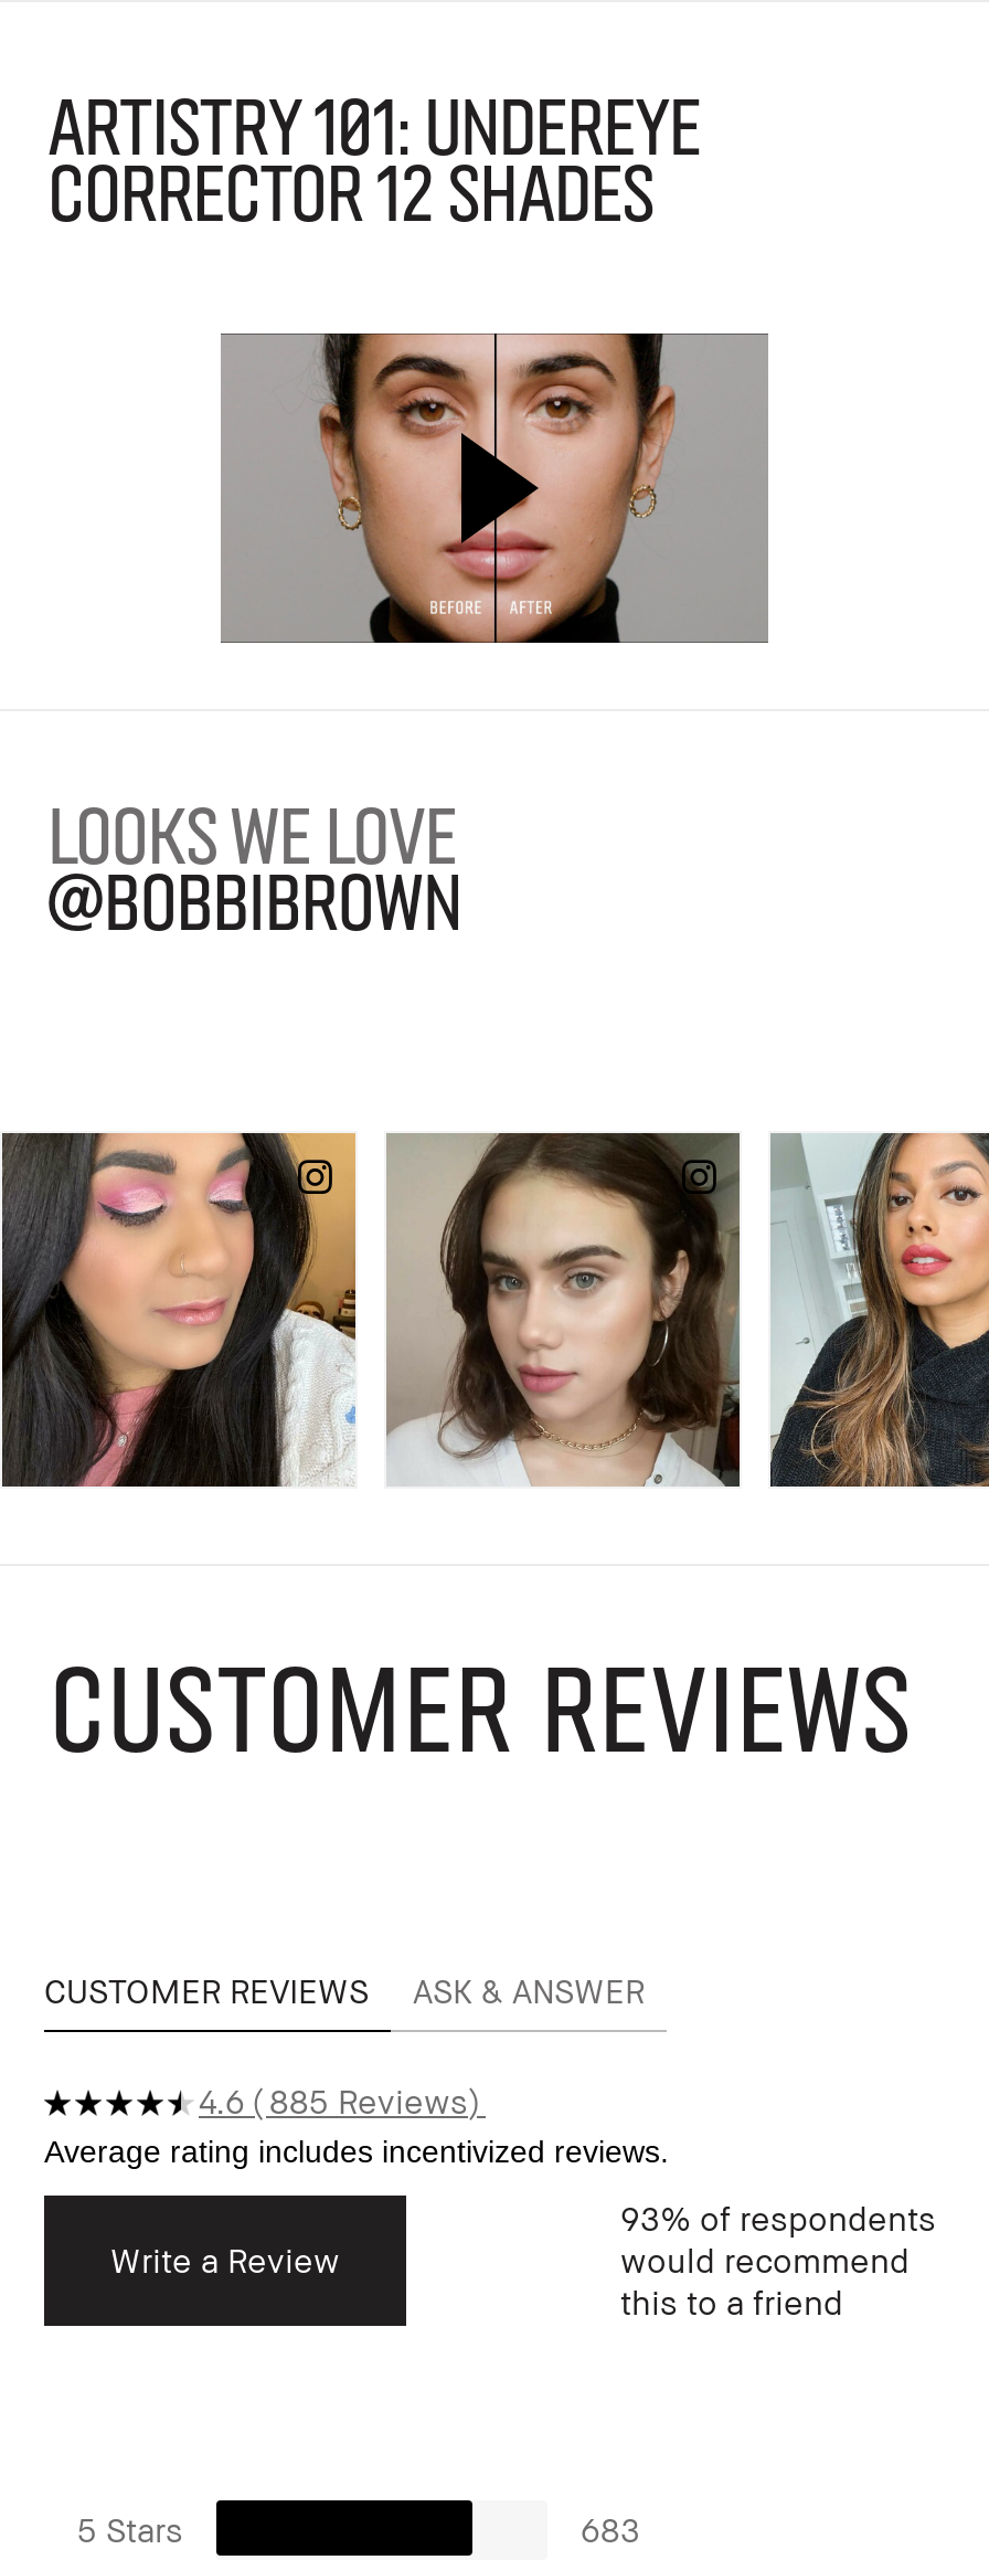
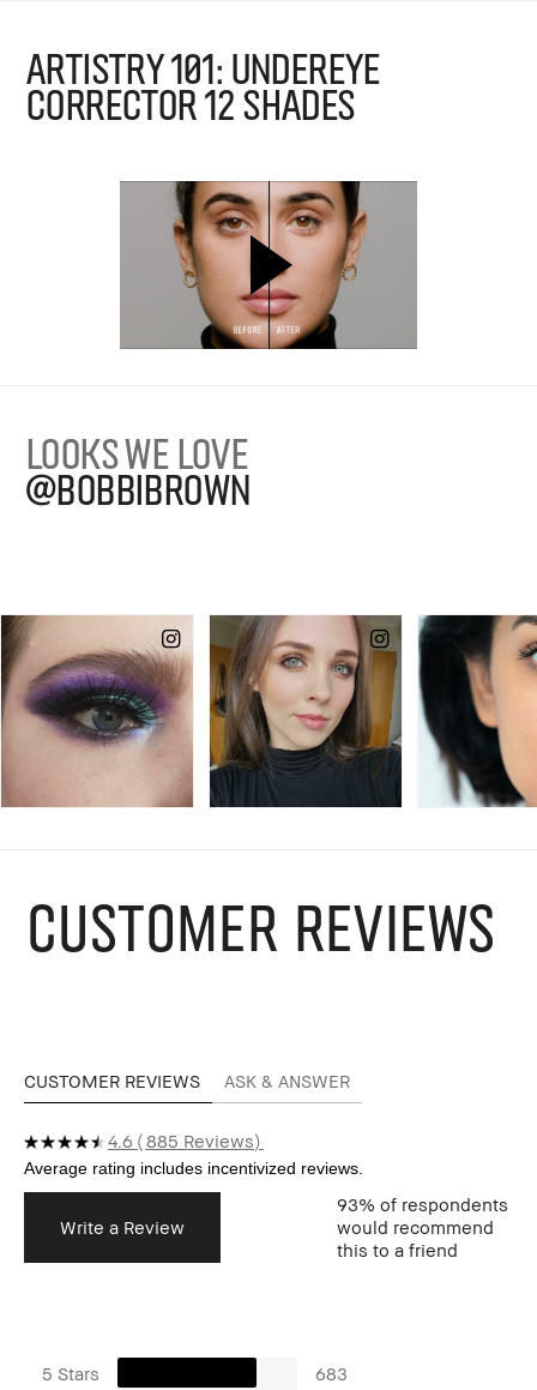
- [image]
+ [image]

- [image]
+ [image]

- [image]
+ [image]
